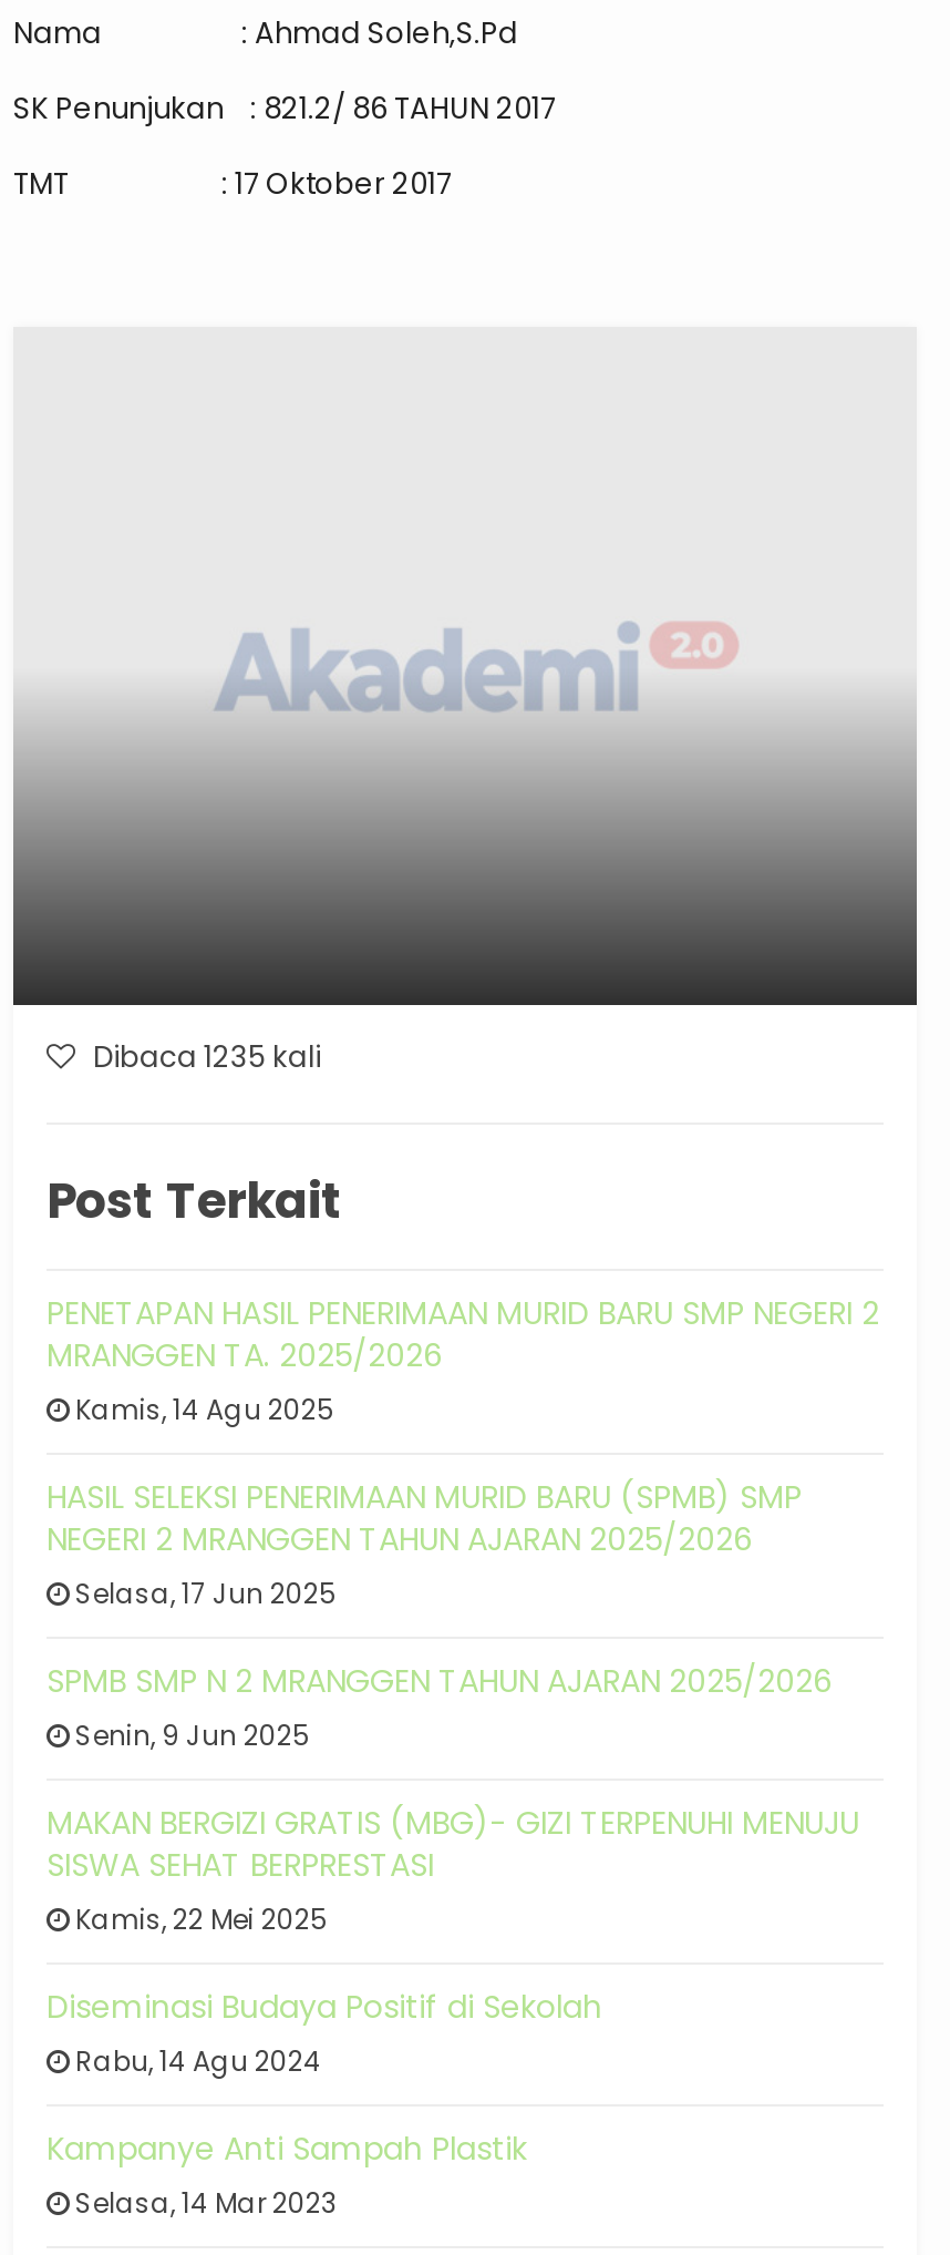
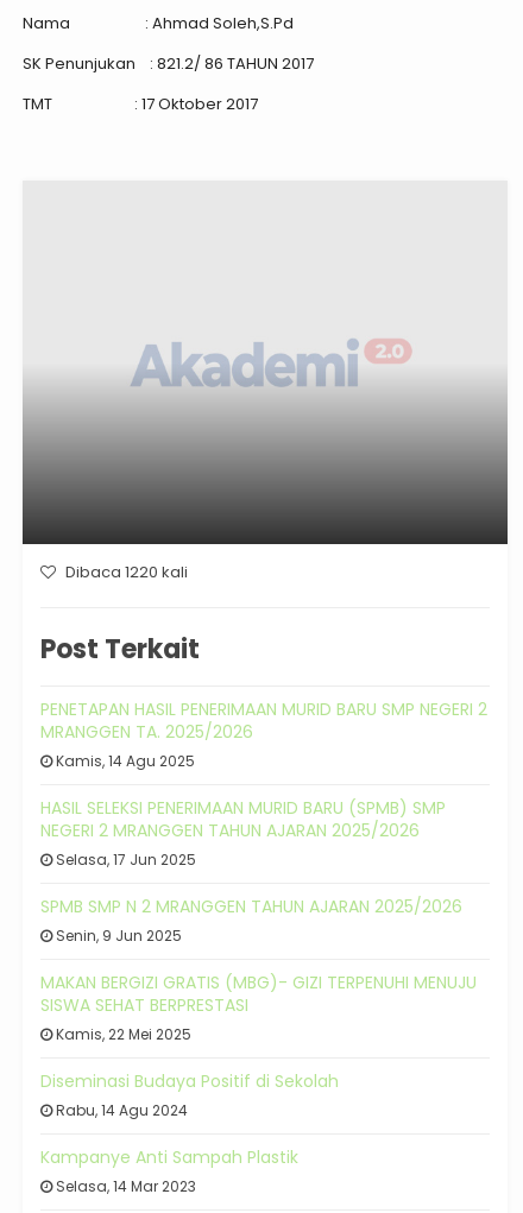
- Dibaca 1235 kali
+ Dibaca 1220 kali
